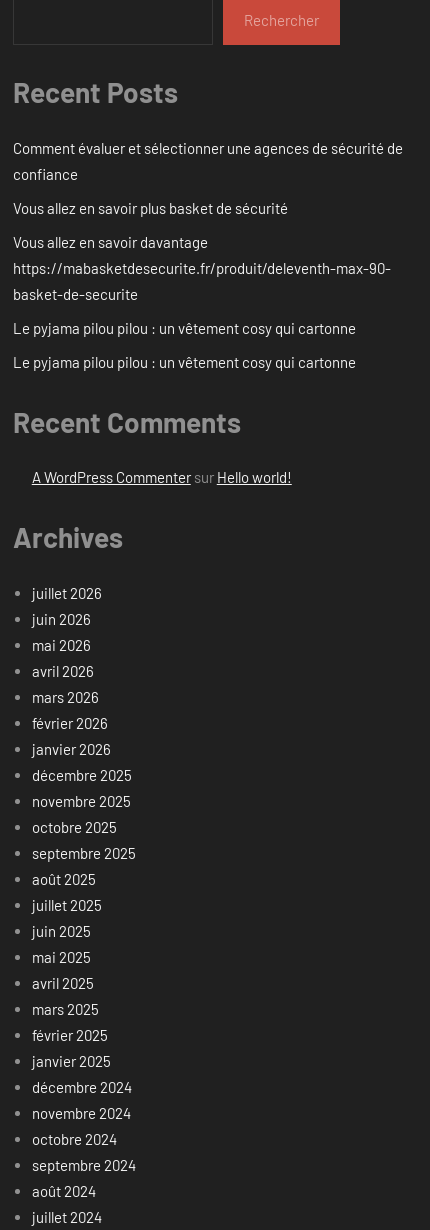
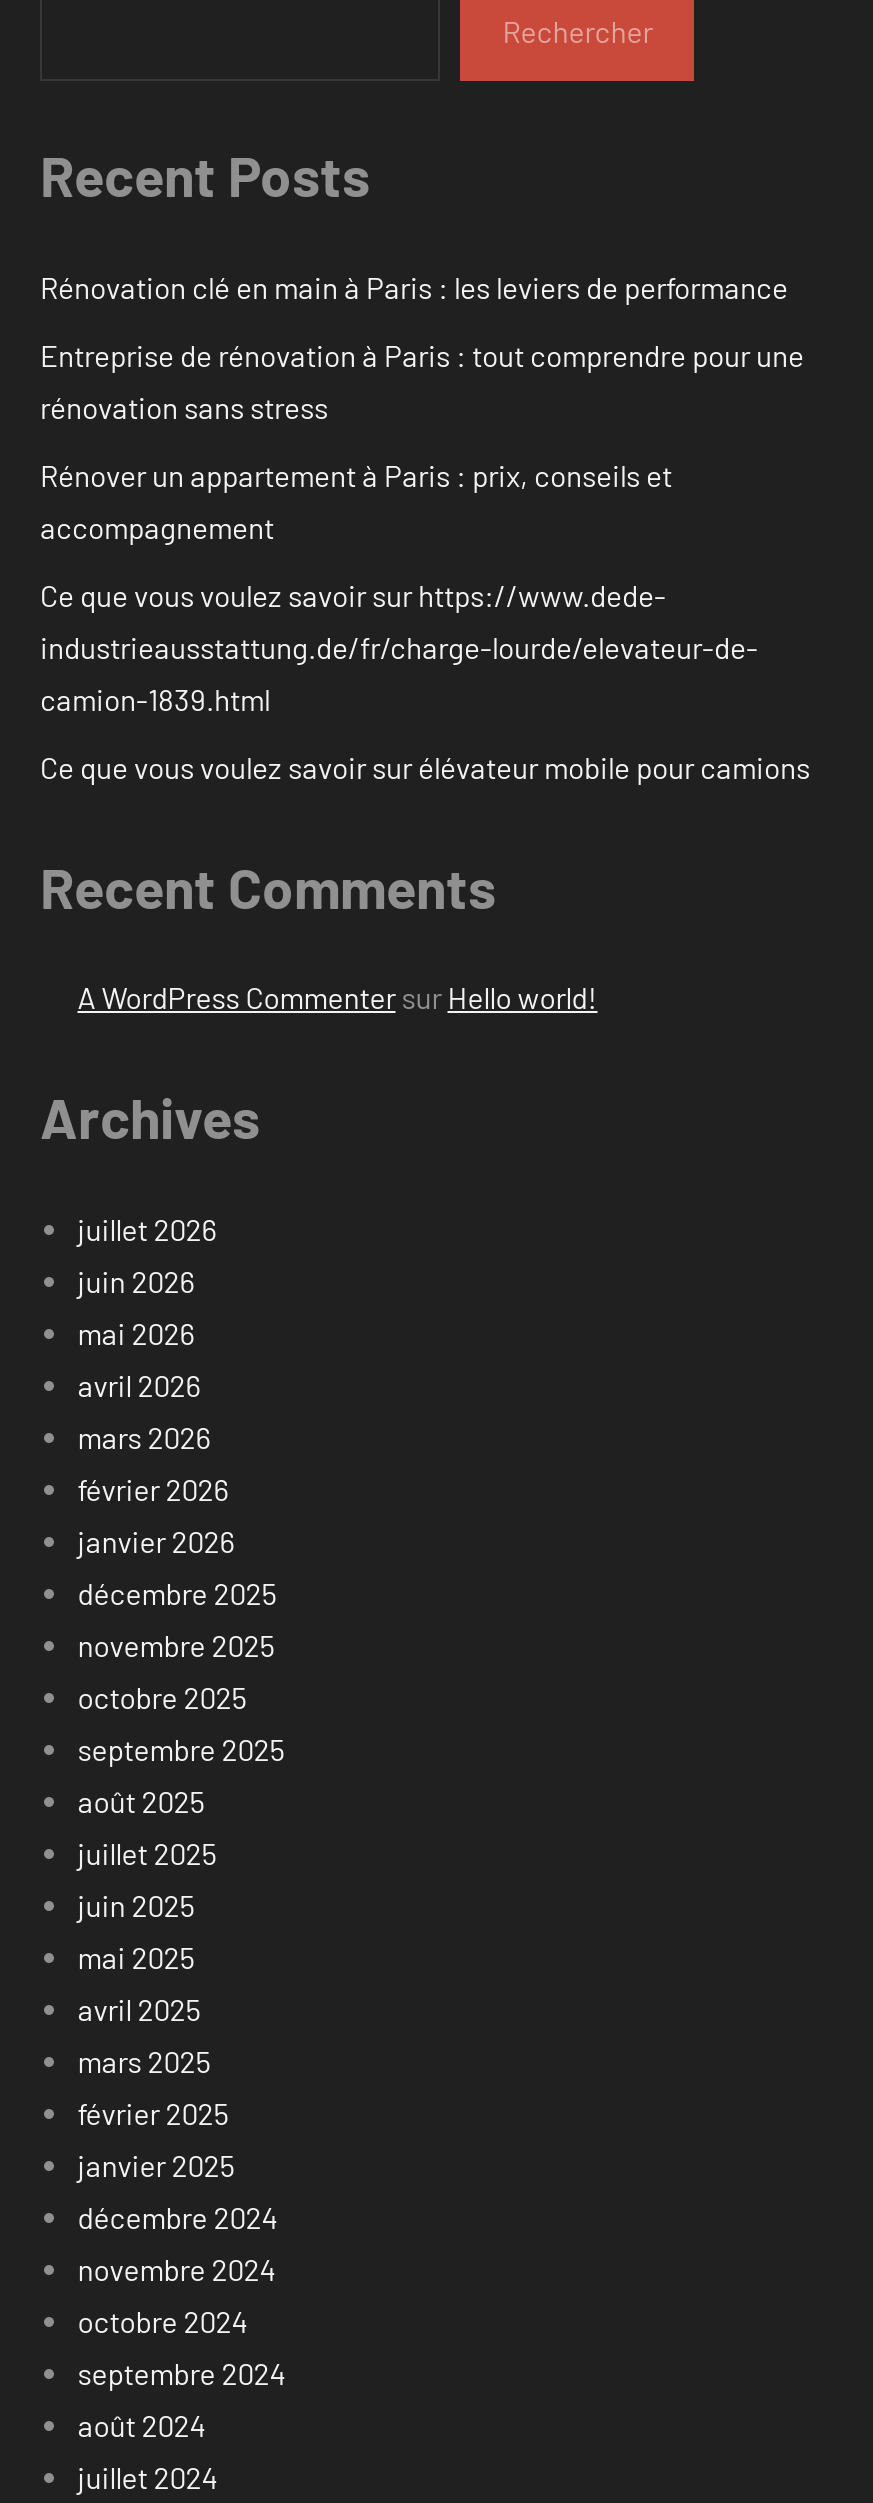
- Comment évaluer et sélectionner une agences de sécurité de
- confiance
+ Rénovation clé en main à Paris : les leviers de performance

- Vous allez en savoir plus basket de sécurité
+ Entreprise de rénovation à Paris : tout comprendre pour une
+ rénovation sans stress

- Vous allez en savoir davantage
- https://mabasketdesecurite.fr/produit/deleventh-max-90-
- basket-de-securite
+ Rénover un appartement à Paris : prix, conseils et
+ accompagnement

- Le pyjama pilou pilou : un vêtement cosy qui cartonne
+ Ce que vous voulez savoir sur https://www.dede-
+ industrieausstattung.de/fr/charge-lourde/elevateur-de-
+ camion-1839.html

- Le pyjama pilou pilou : un vêtement cosy qui cartonne
+ Ce que vous voulez savoir sur élévateur mobile pour camions
